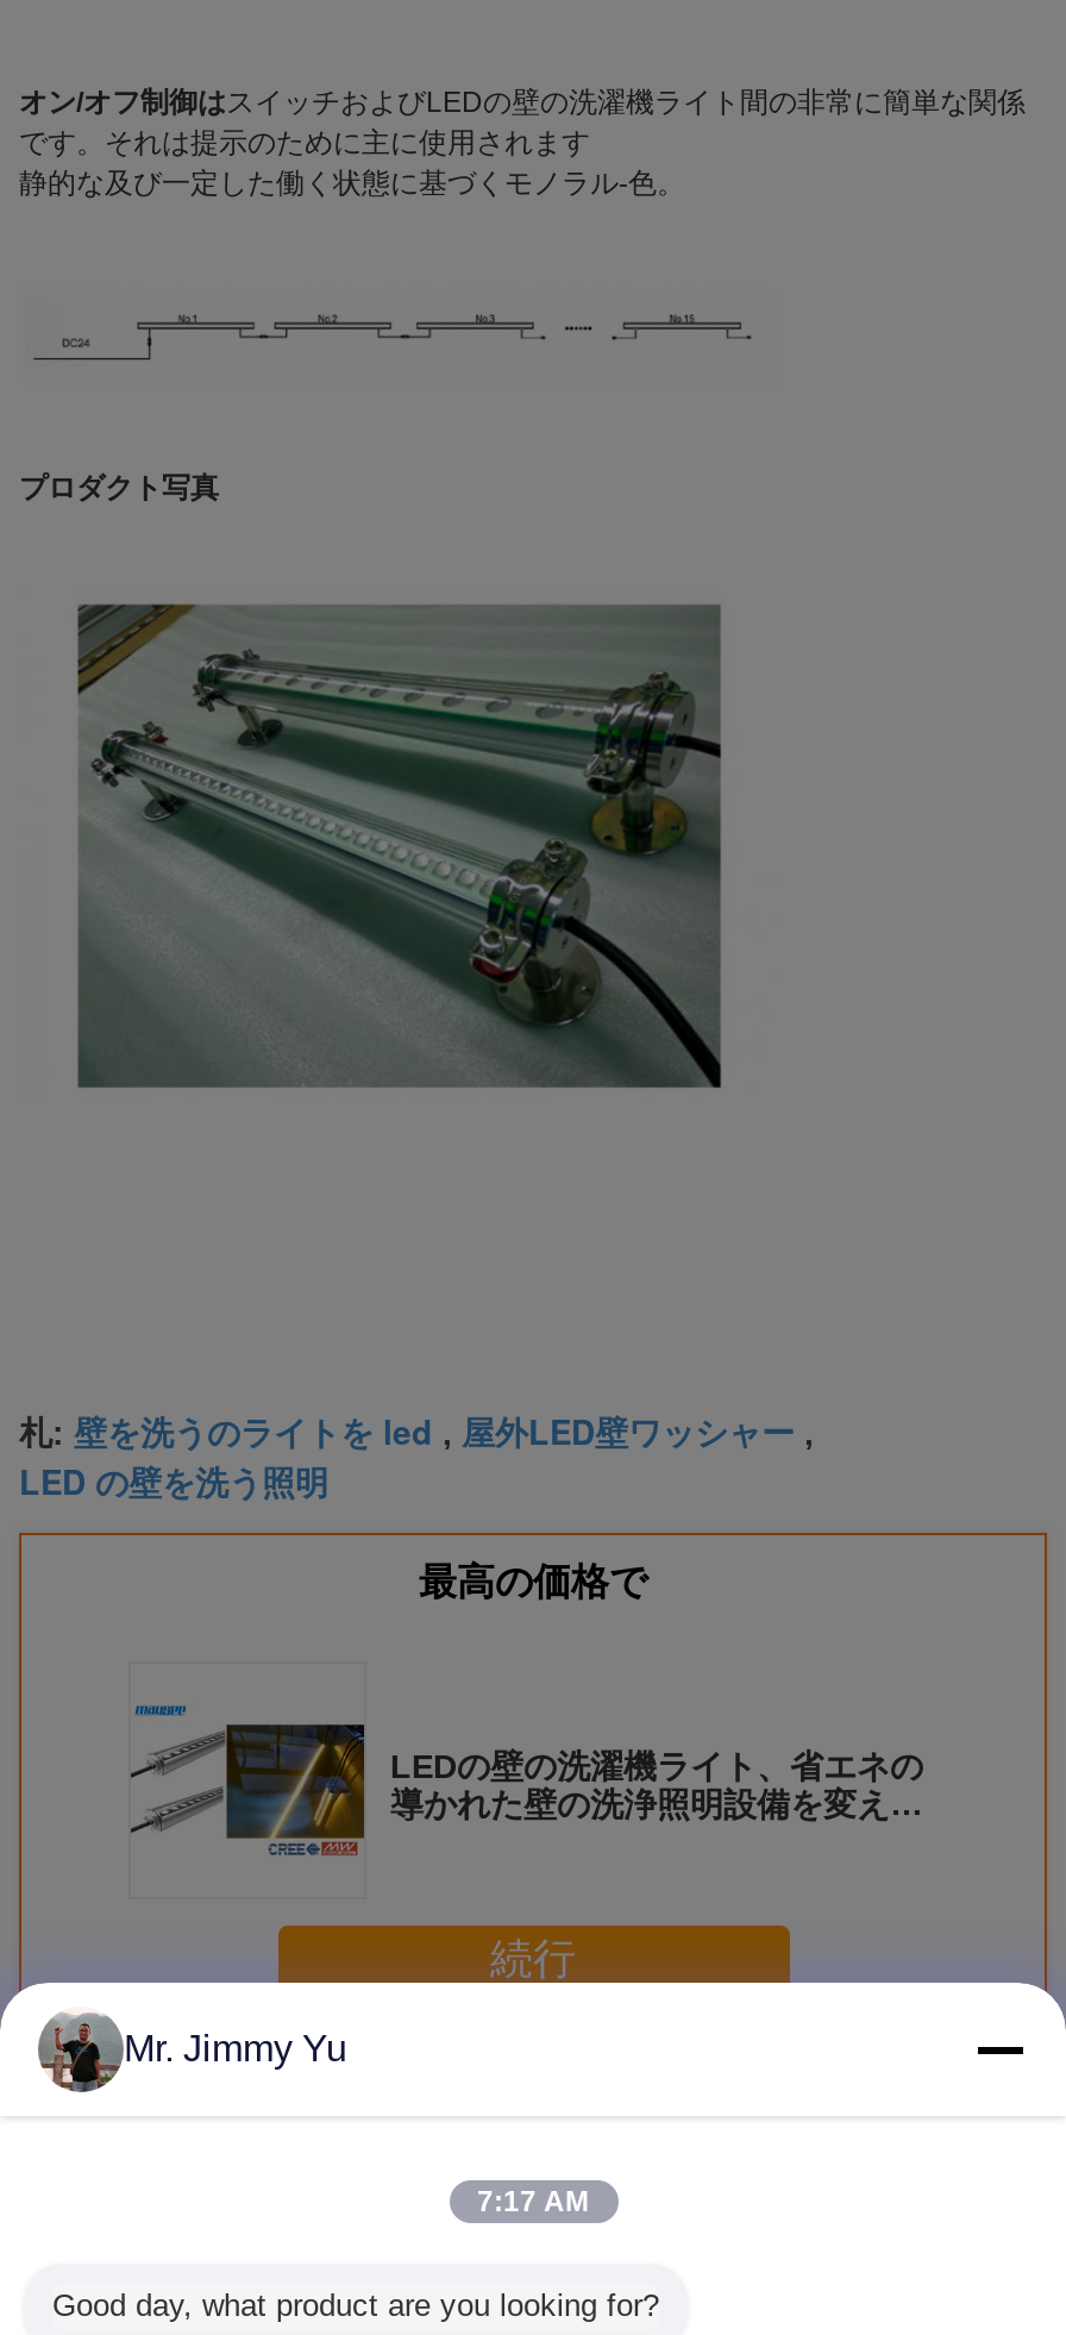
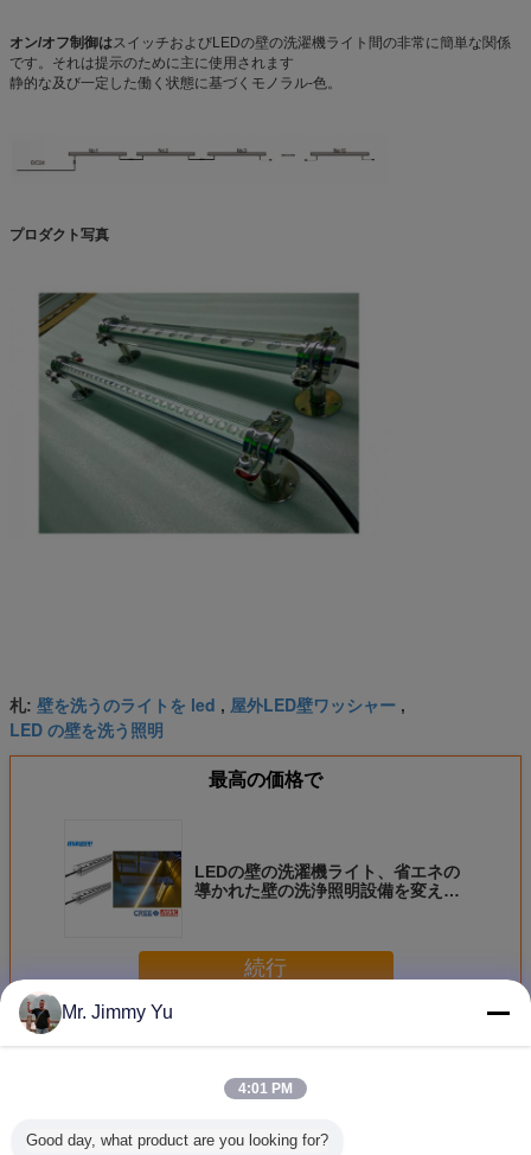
- 7:17 AM
+ 4:01 PM
